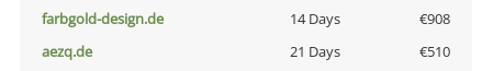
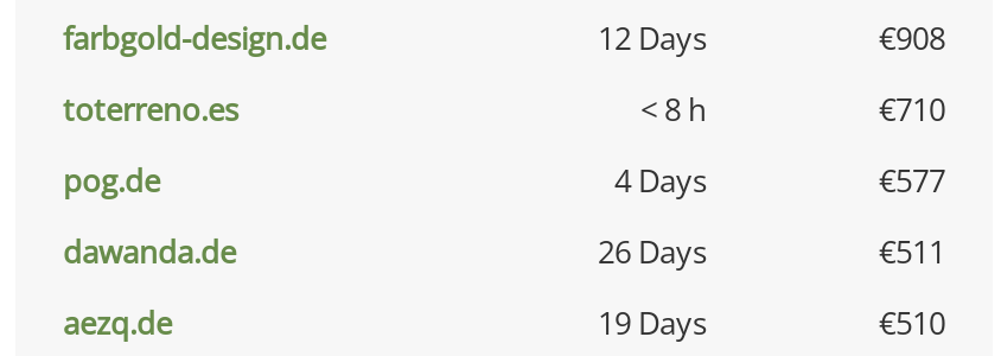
- 14 Days
+ 12 Days

+ toterreno.es
+ < 8 h
+ €710
+ pog.de
+ 4 Days
+ €577
+ dawanda.de
+ 26 Days
+ €511

- 21 Days
+ 19 Days
